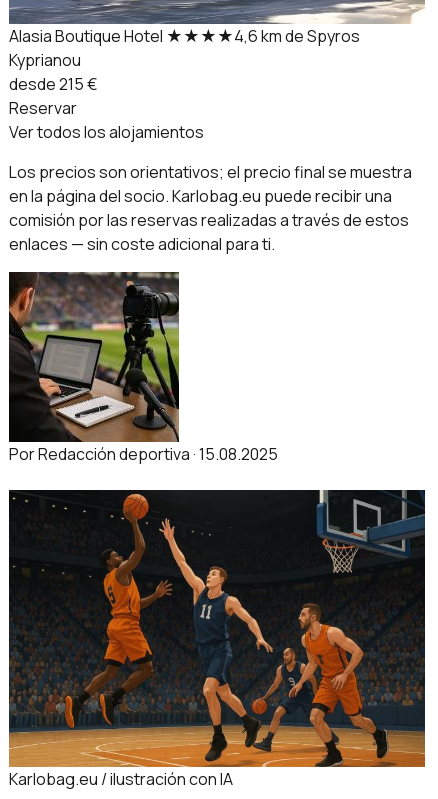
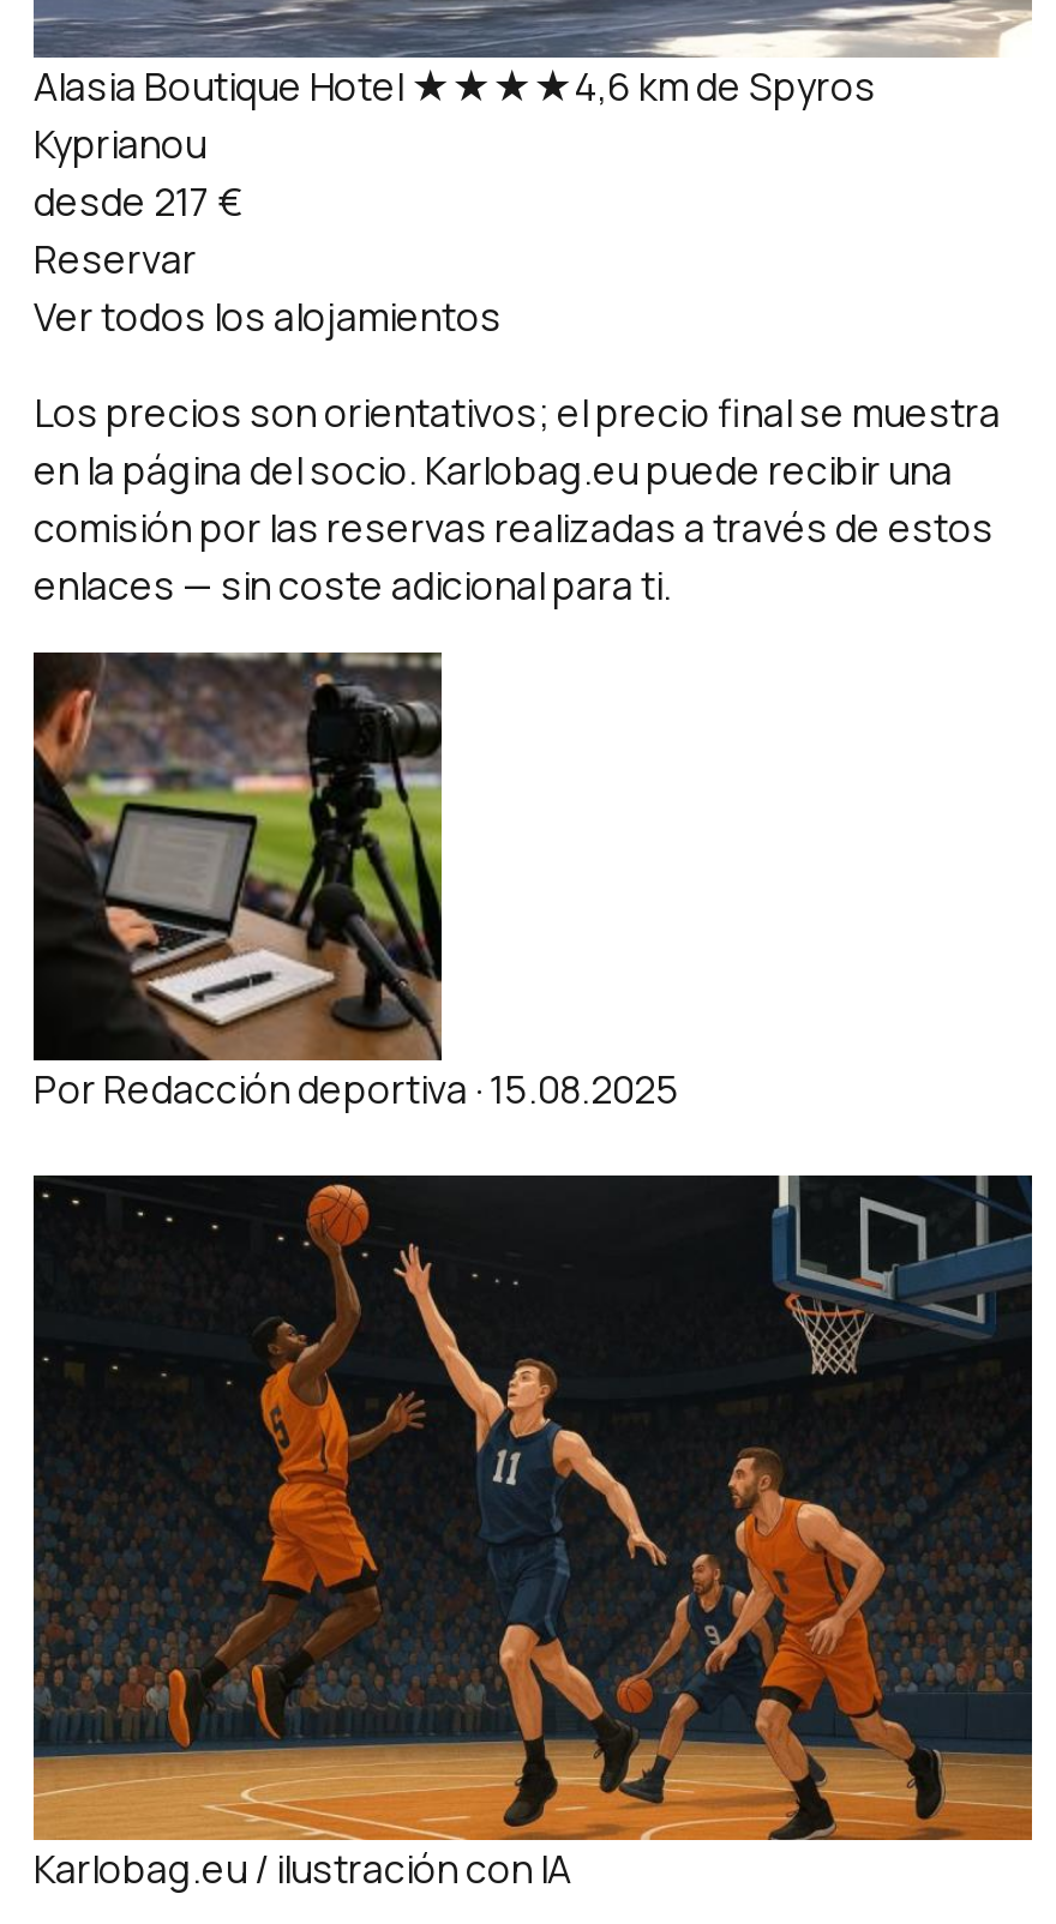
- desde 215 €
+ desde 217 €
